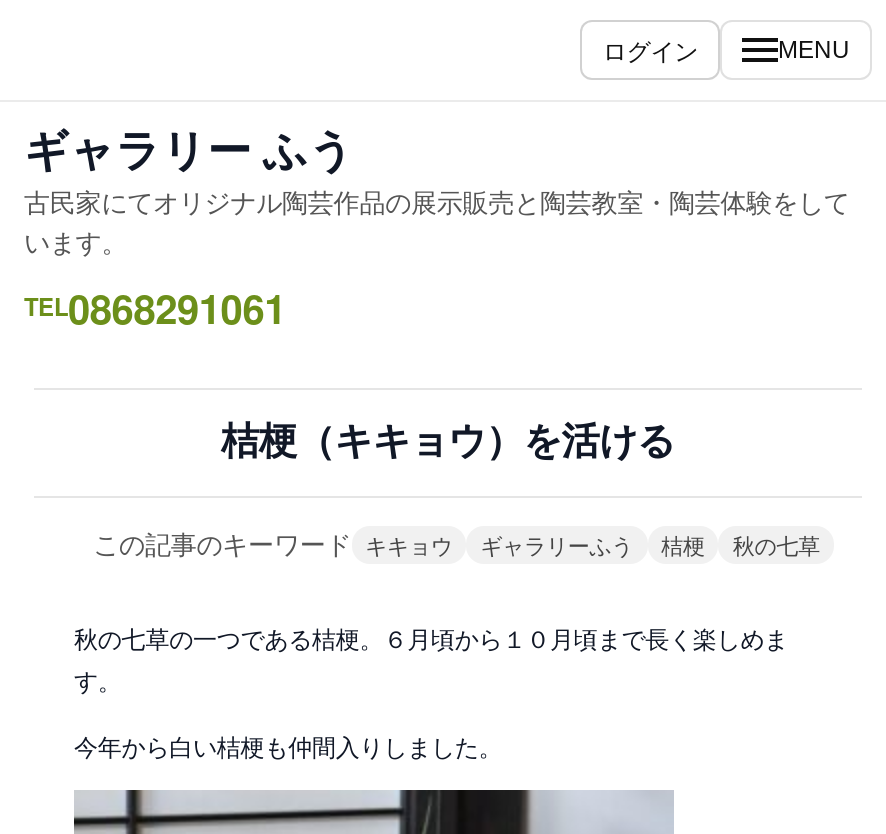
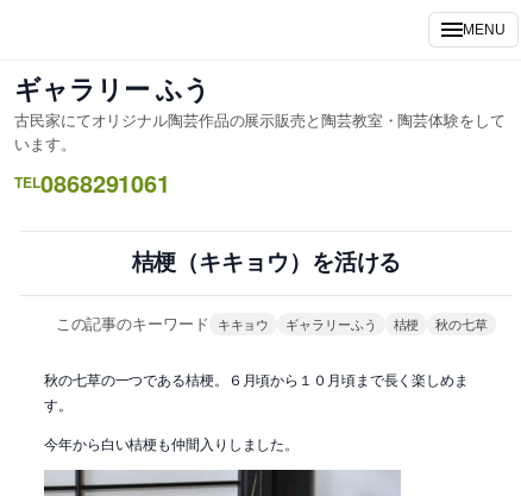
- ログイン
